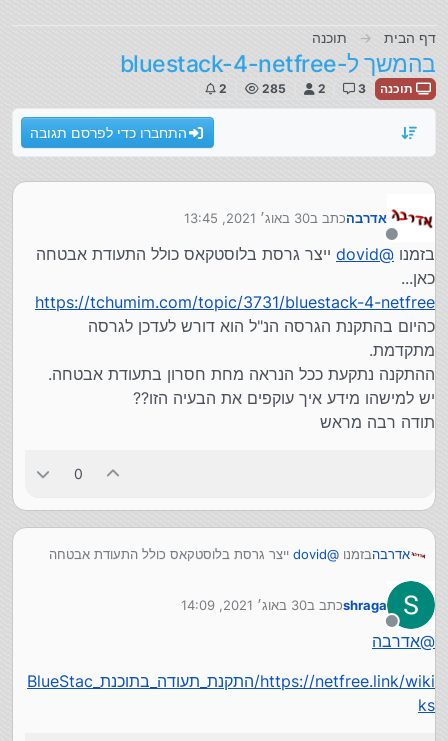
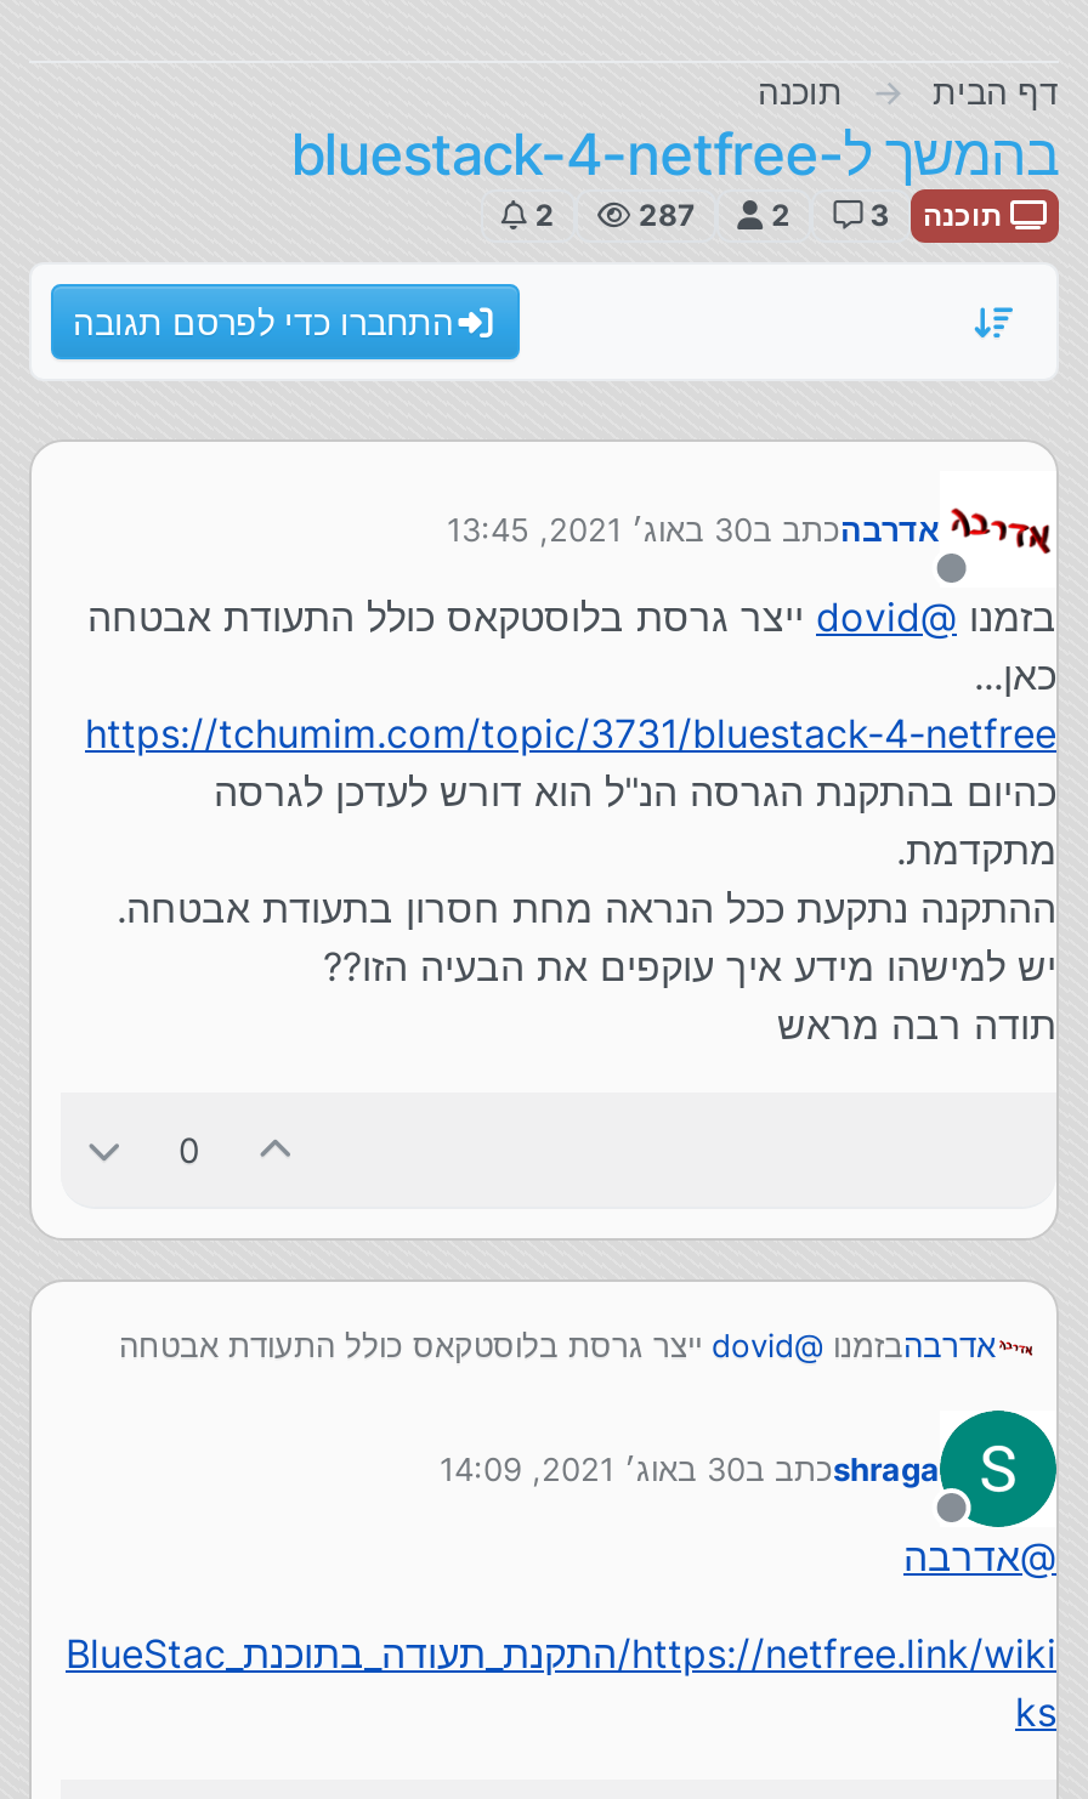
- 285
+ 287
